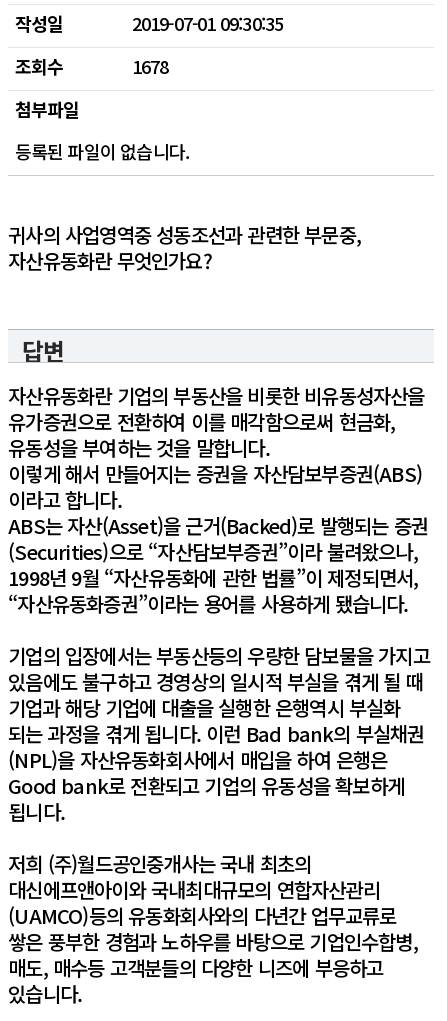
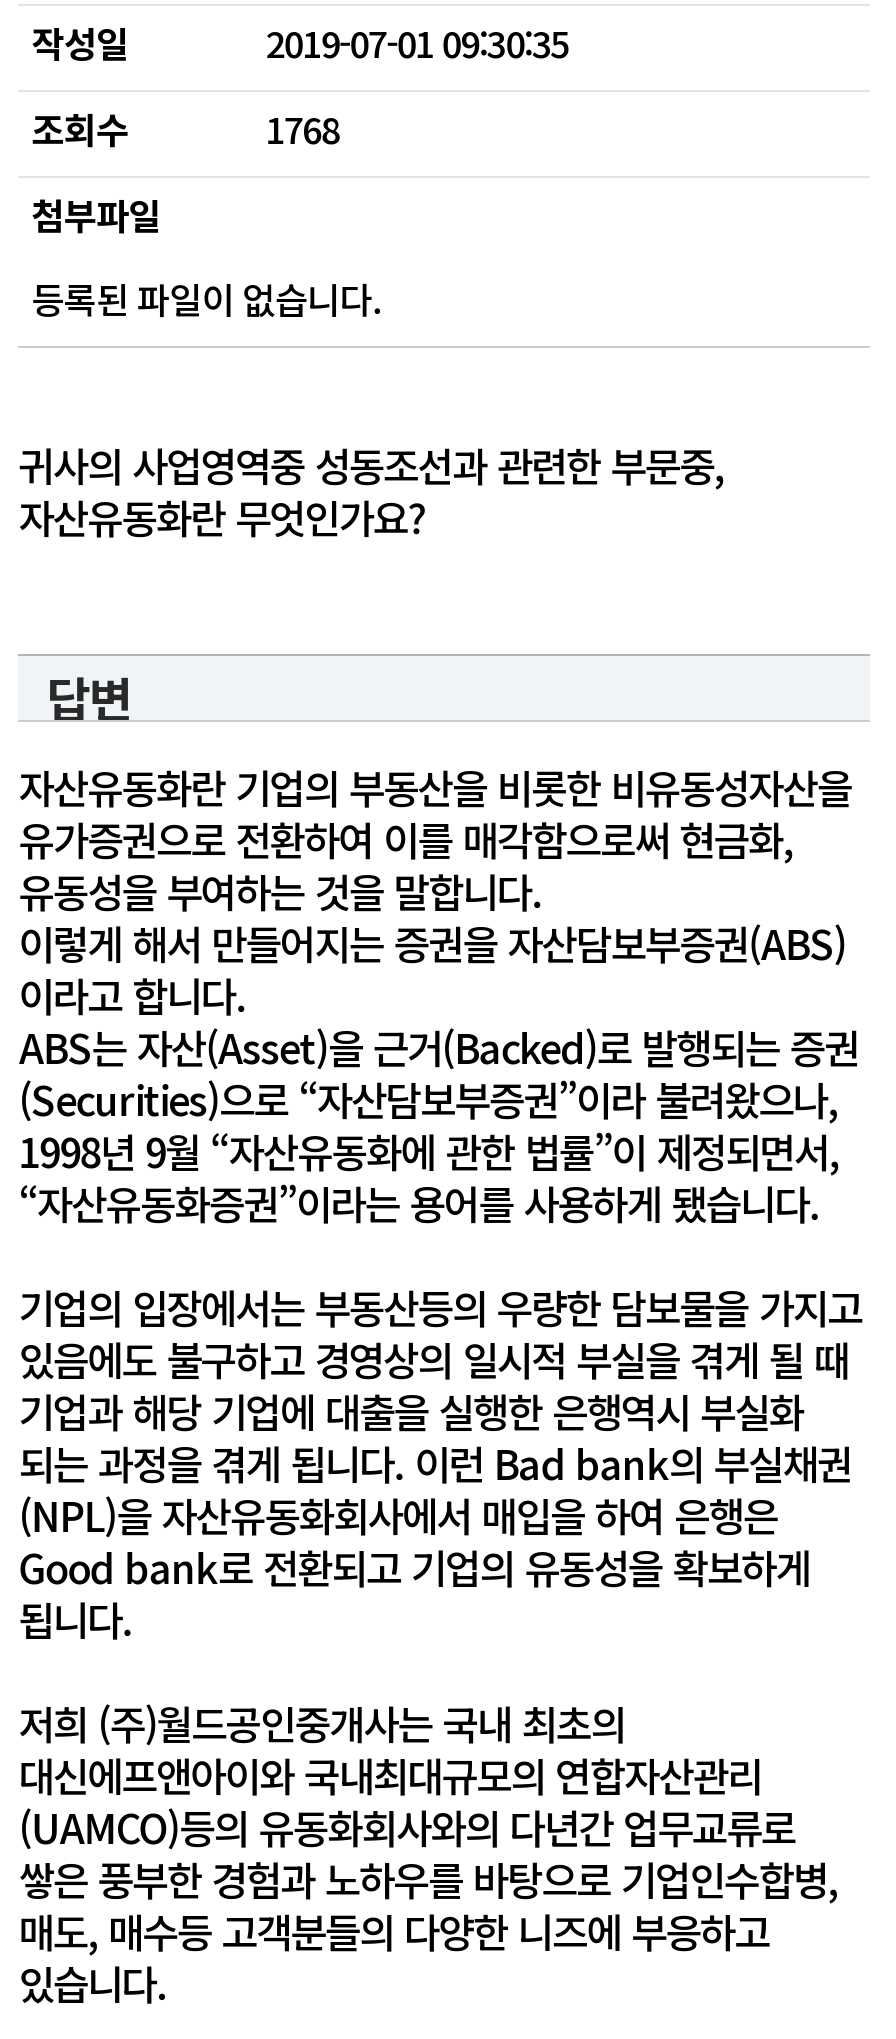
- 1678
+ 1768
